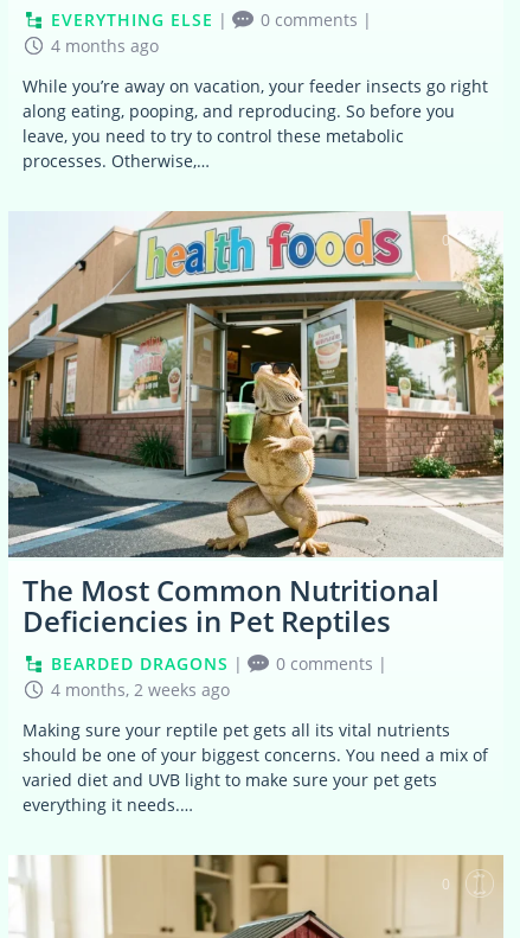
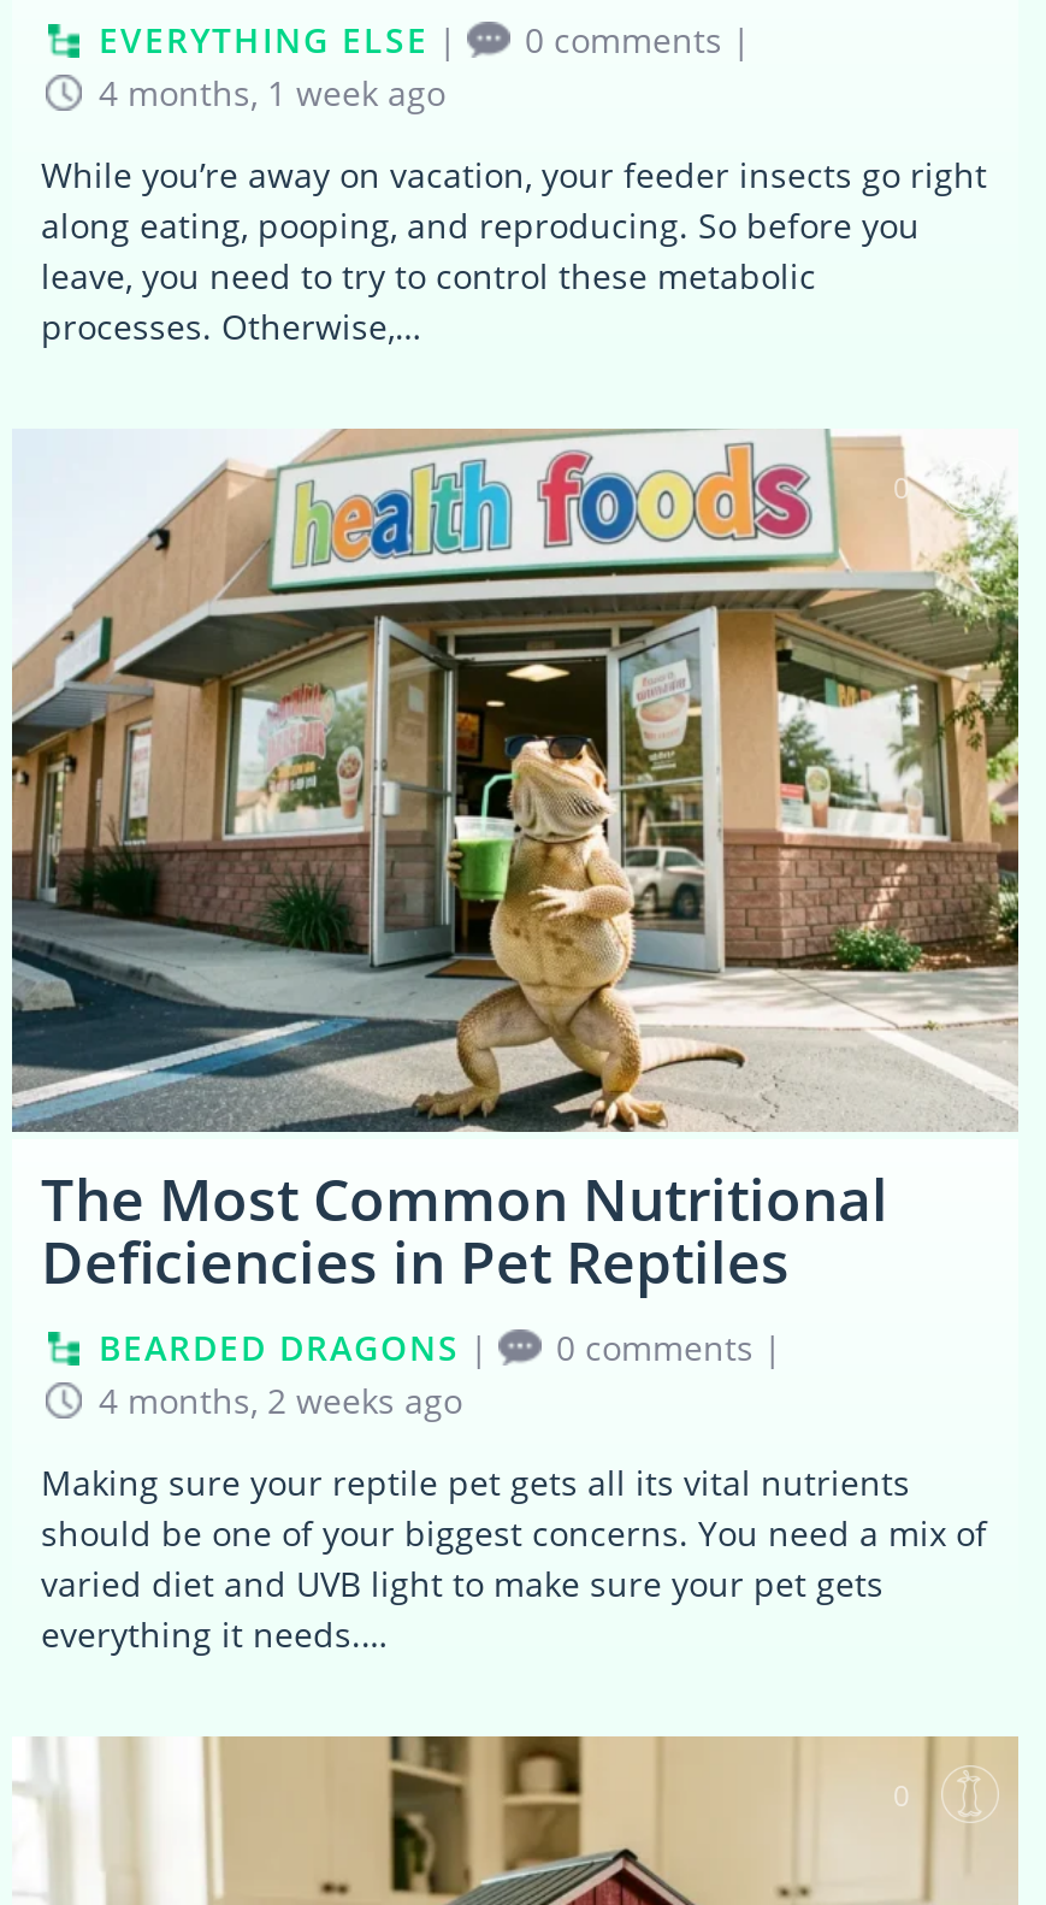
- 4 months ago
+ 4 months, 1 week ago
